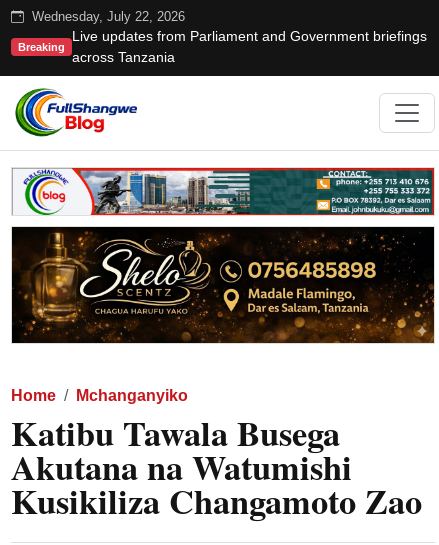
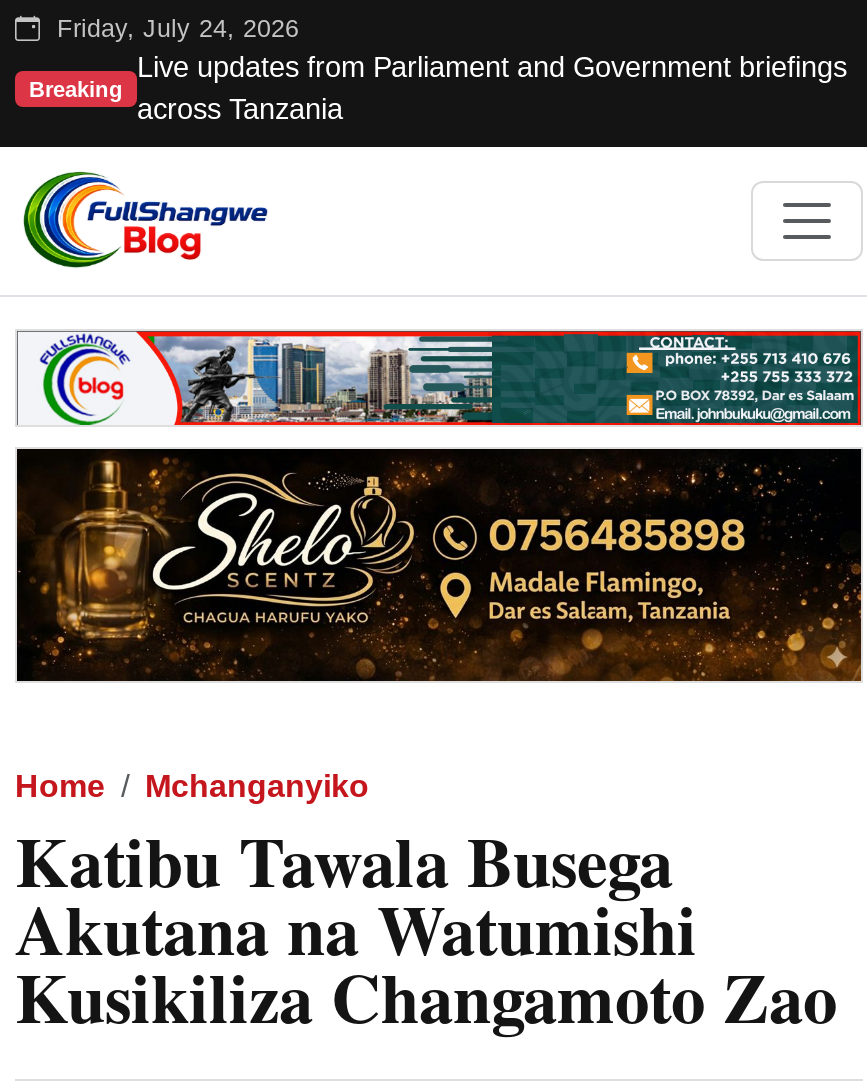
- Wednesday, July 22, 2026
+ Friday, July 24, 2026
